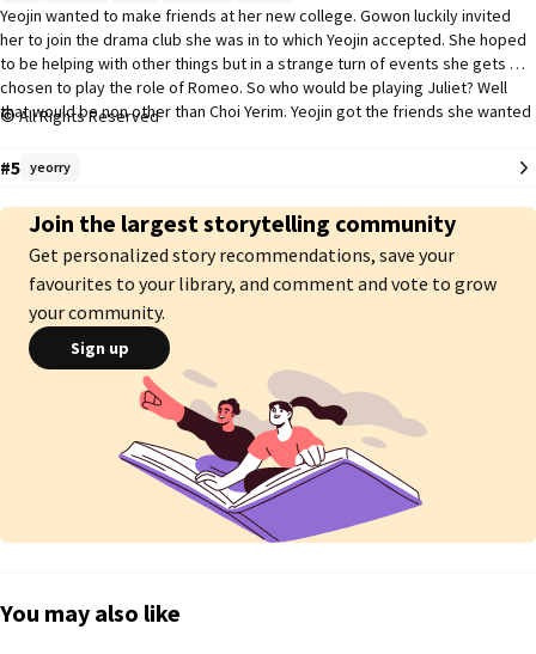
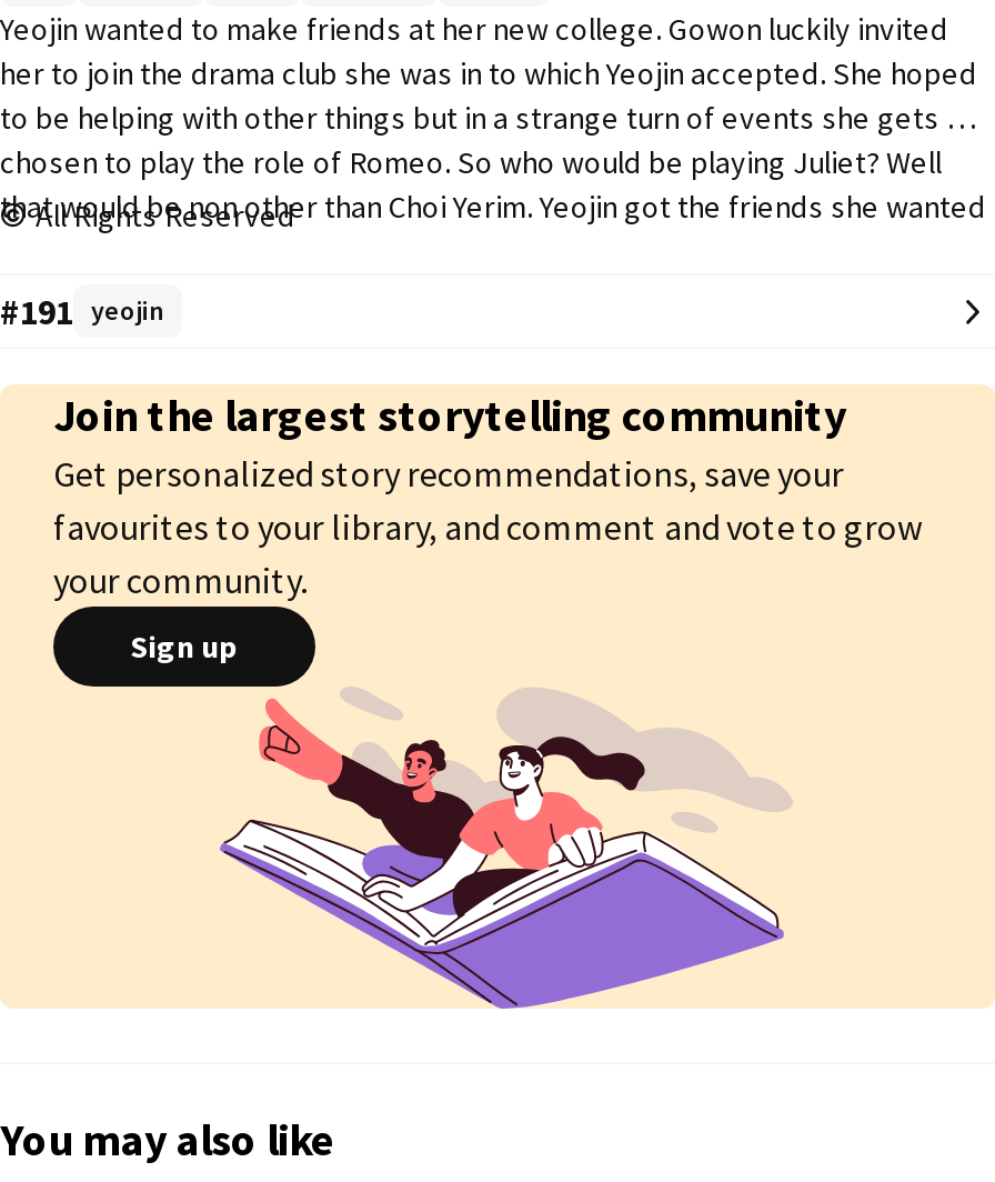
- #5 yeorry
+ #191 yeojin
